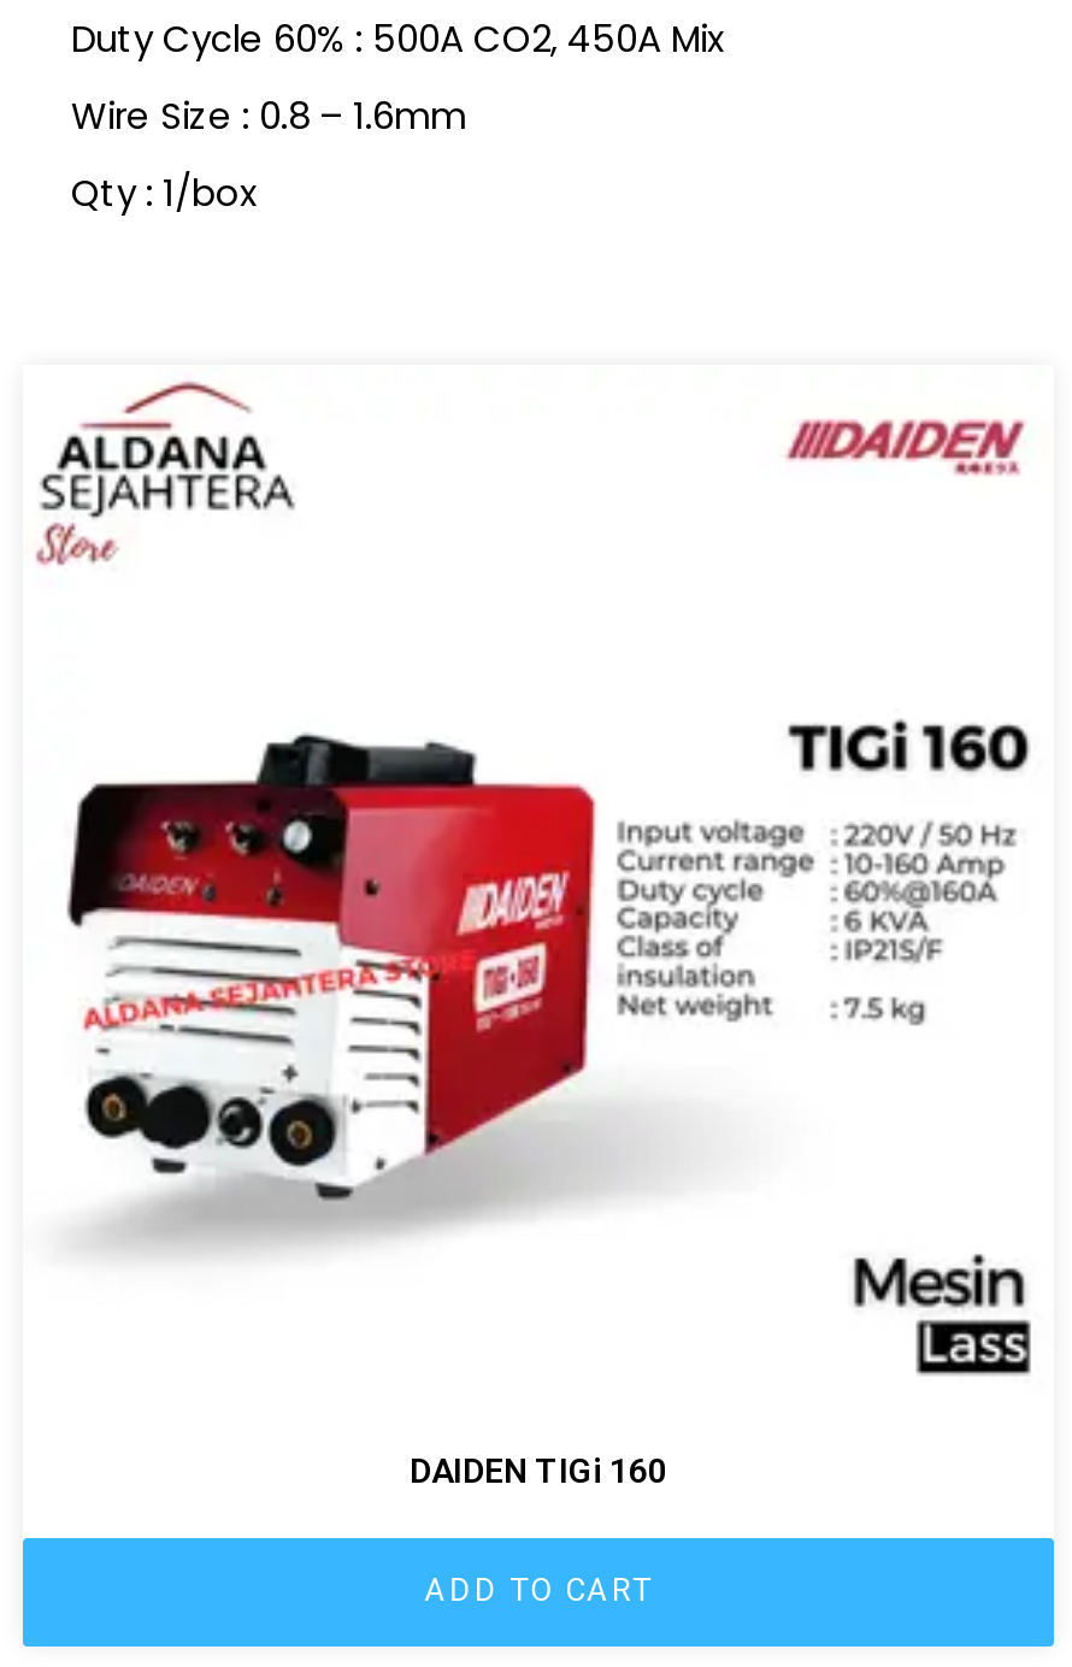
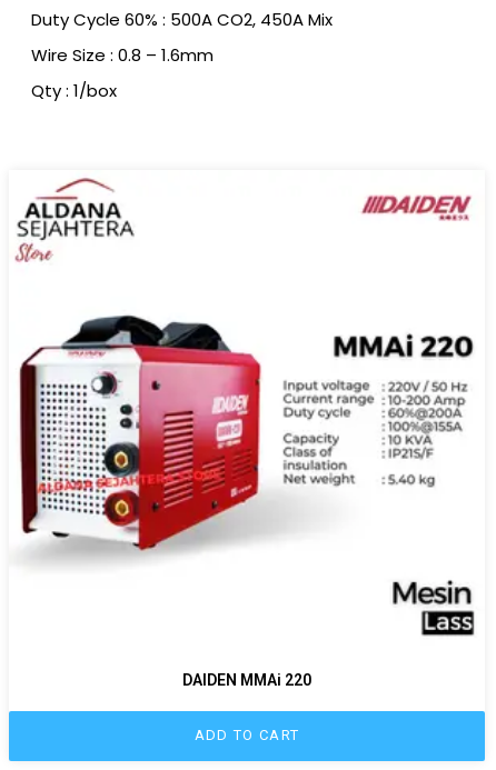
- [image]
+ [image]

- DAIDEN TIGi 160
+ DAIDEN MMAi 220
